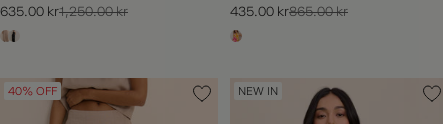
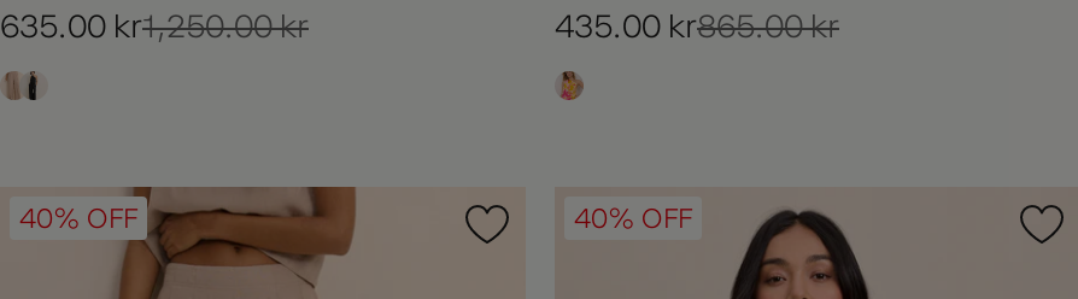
- NEW IN
+ 40% OFF
